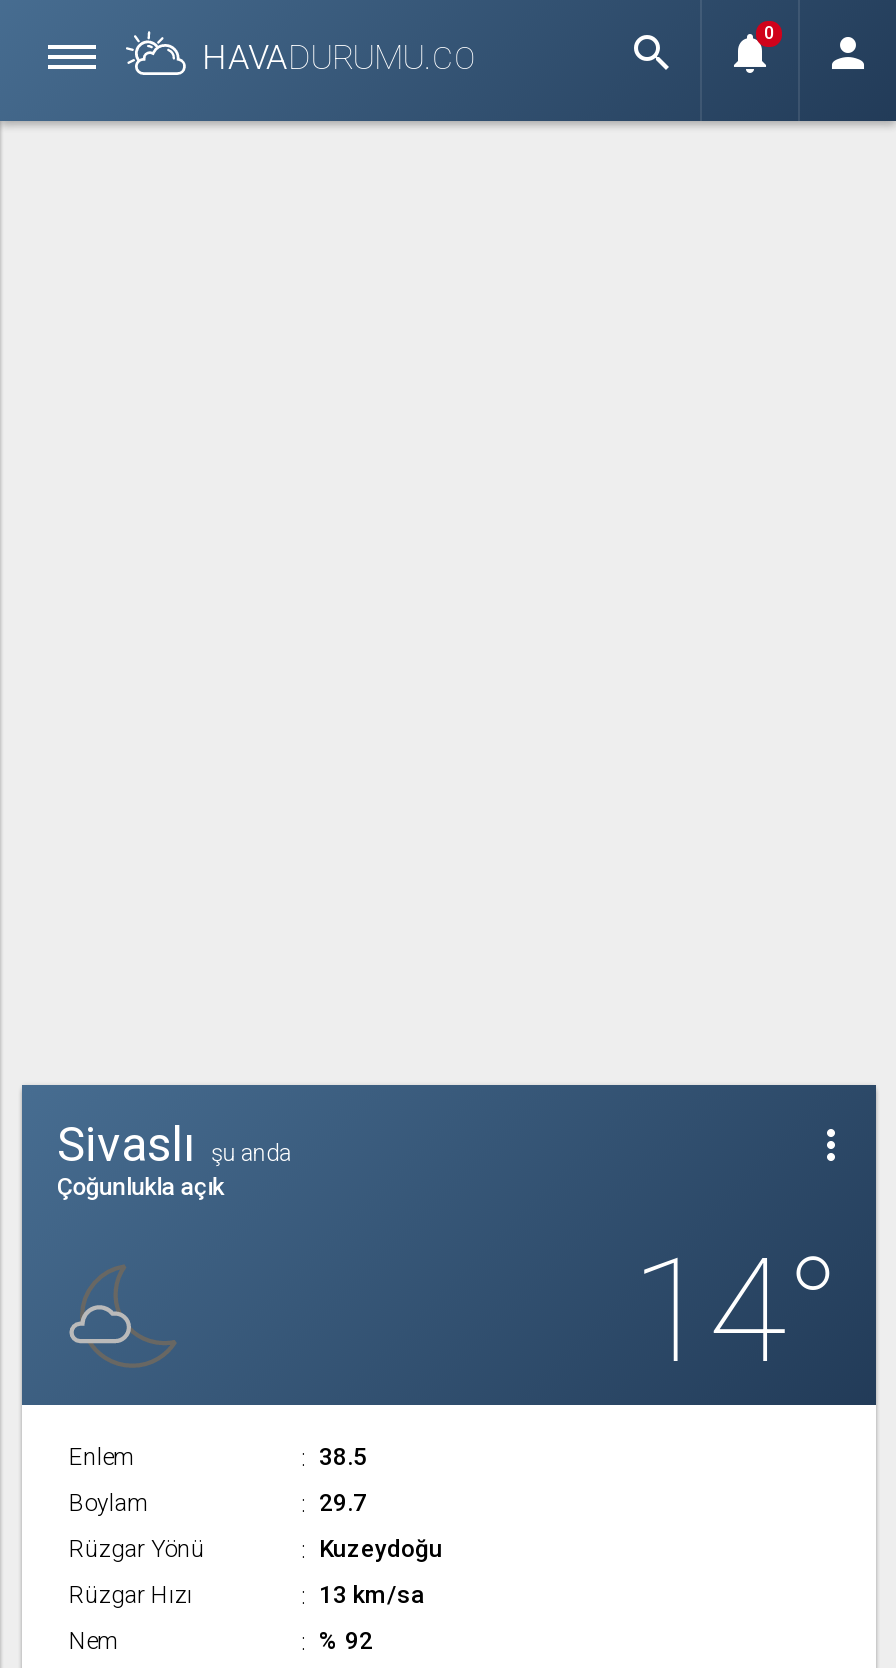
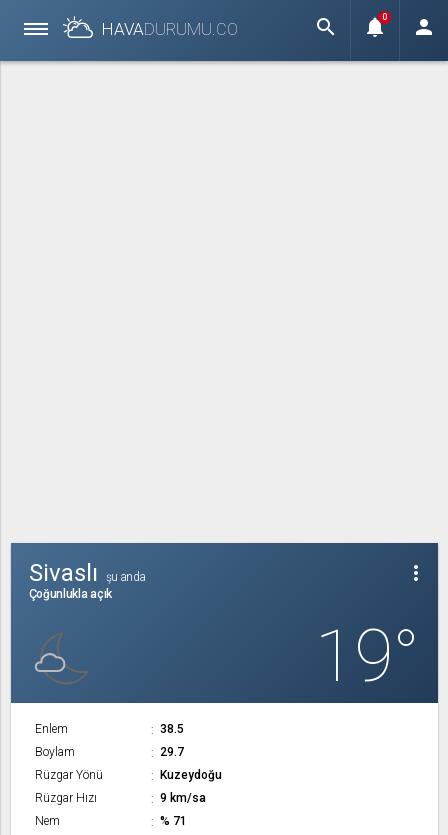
- 14°
+ 19°

- 13 km/sa
+ 9 km/sa

- % 92
+ % 71
